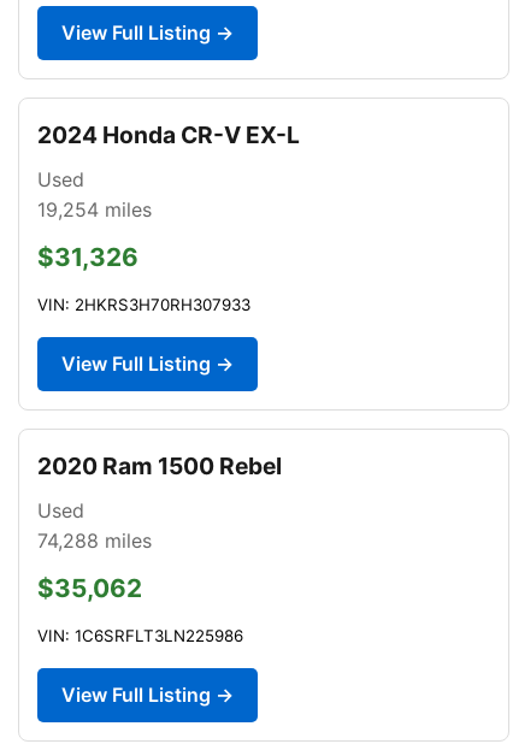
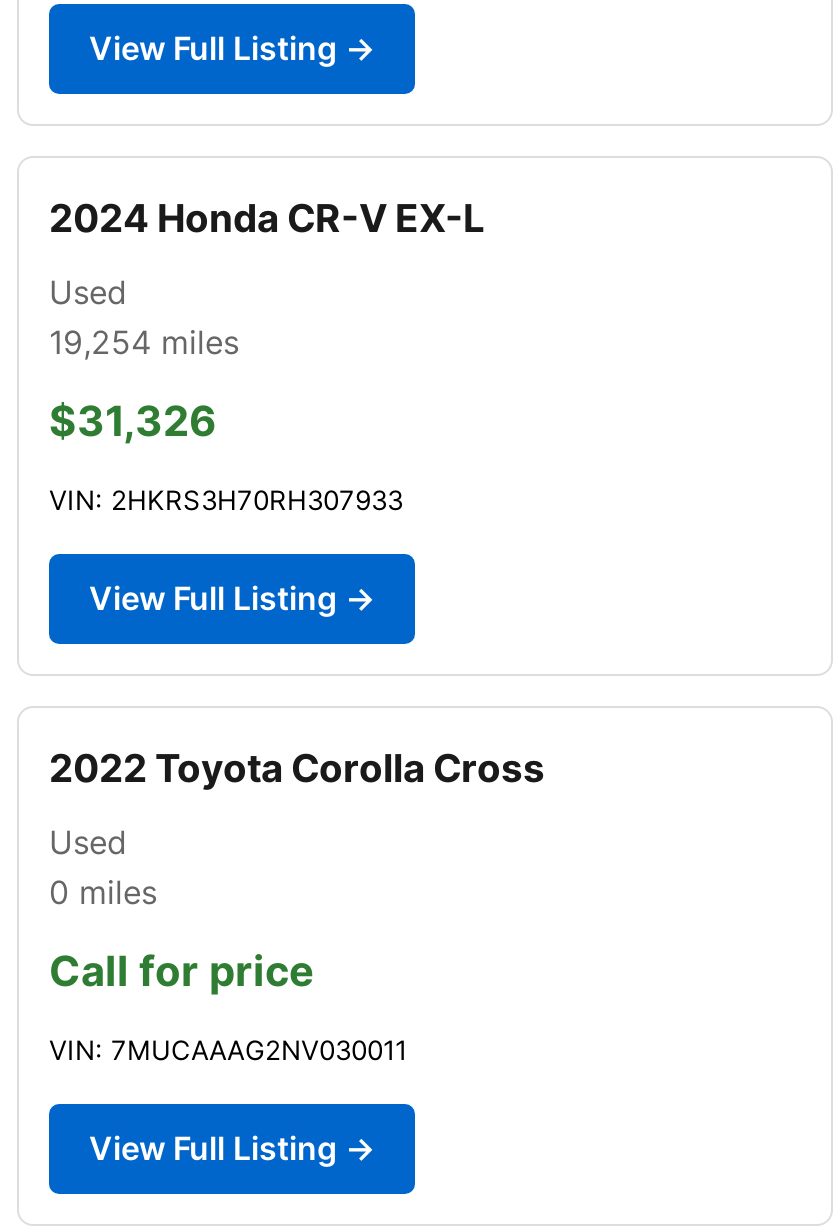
- 2020 Ram 1500 Rebel
+ 2022 Toyota Corolla Cross

- 74,288 miles
+ 0 miles

- $35,062
+ Call for price

- VIN: 1C6SRFLT3LN225986
+ VIN: 7MUCAAAG2NV030011
